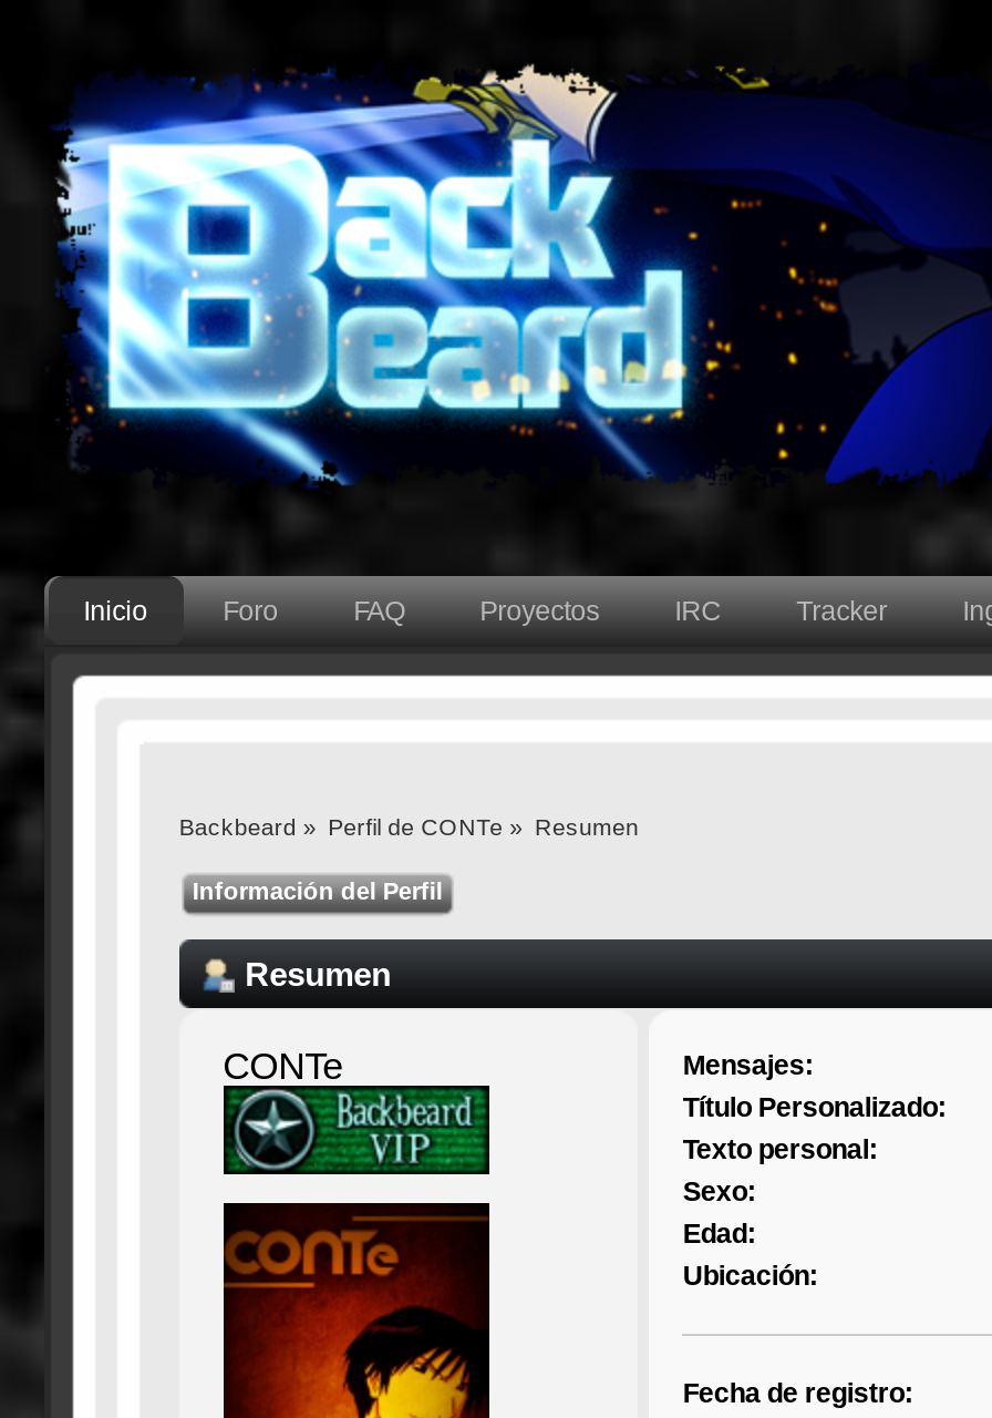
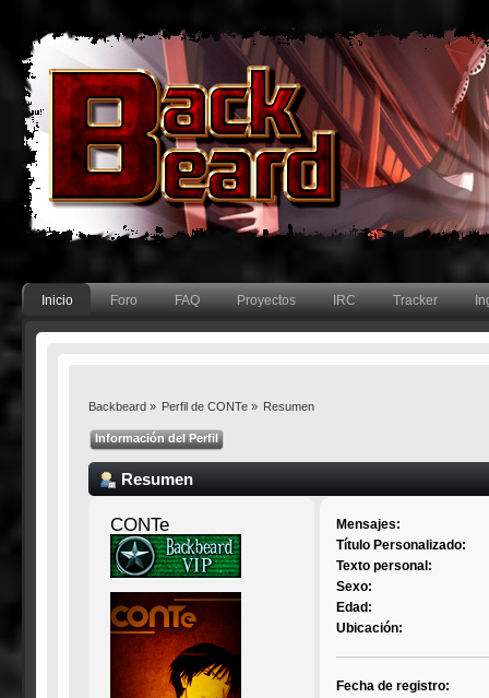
- [image]
+ [image]
